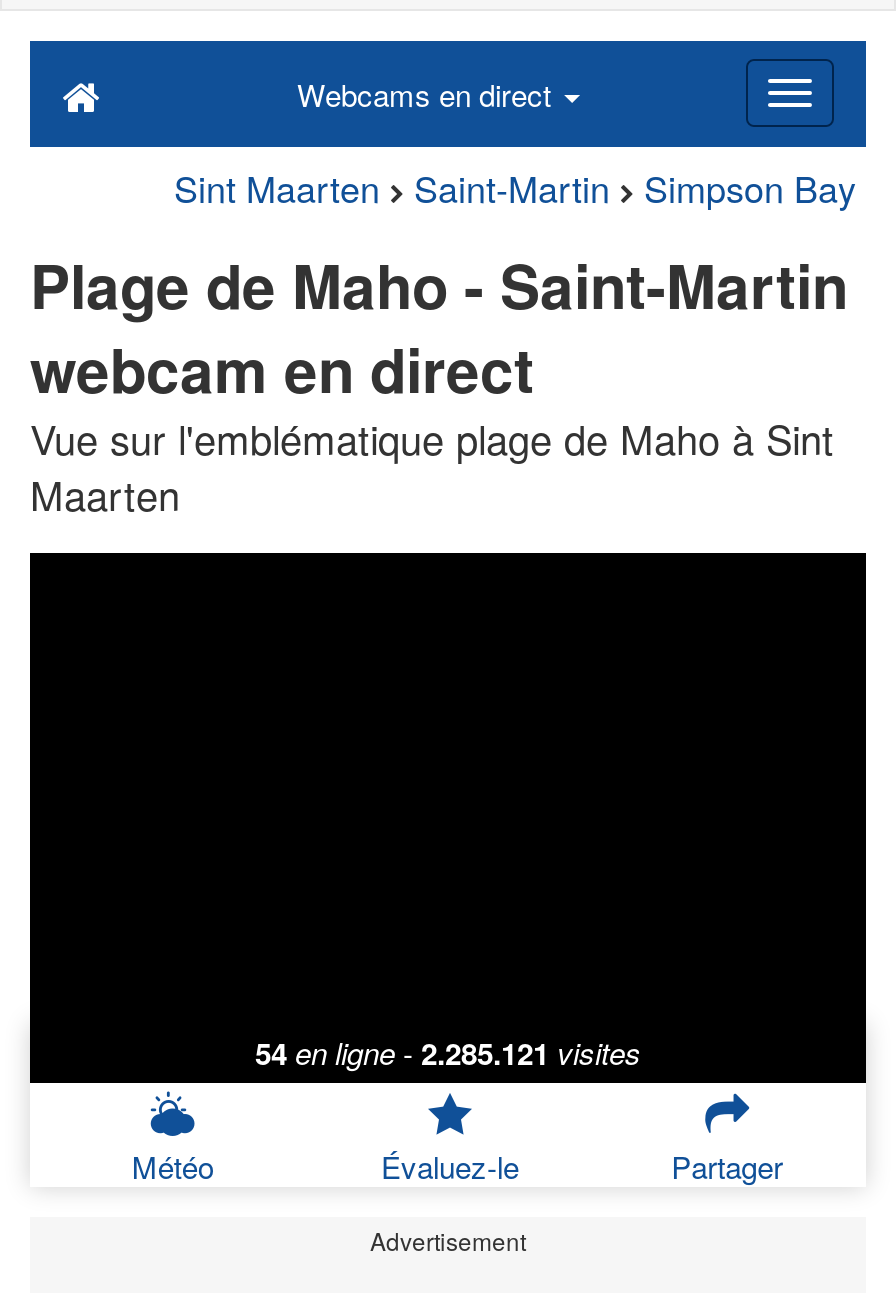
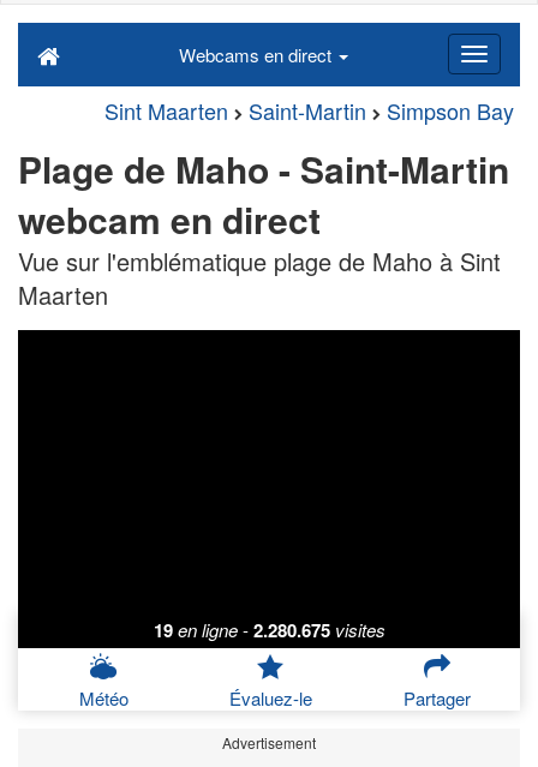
- 54 en ligne - 2.285.121 visites
+ 19 en ligne - 2.280.675 visites
